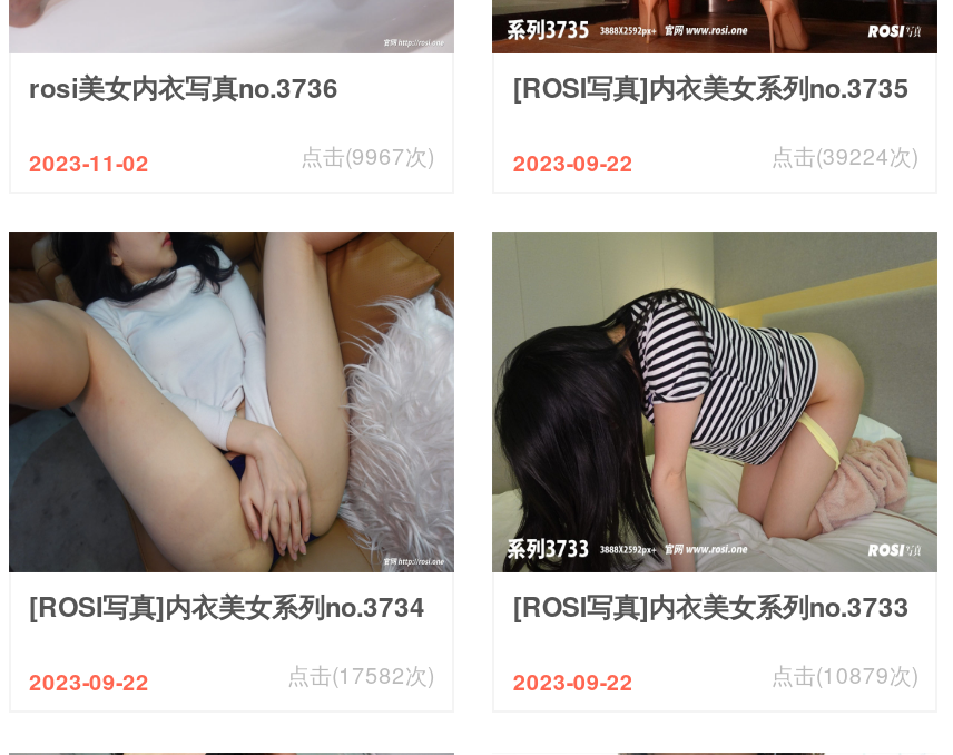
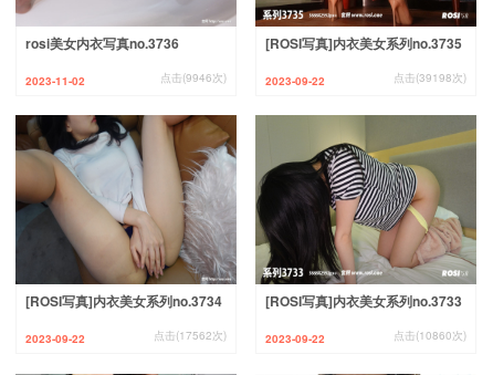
- 点击(9967次)
+ 点击(9946次)

- 点击(39224次)
+ 点击(39198次)

- 点击(17582次)
+ 点击(17562次)

- 点击(10879次)
+ 点击(10860次)
